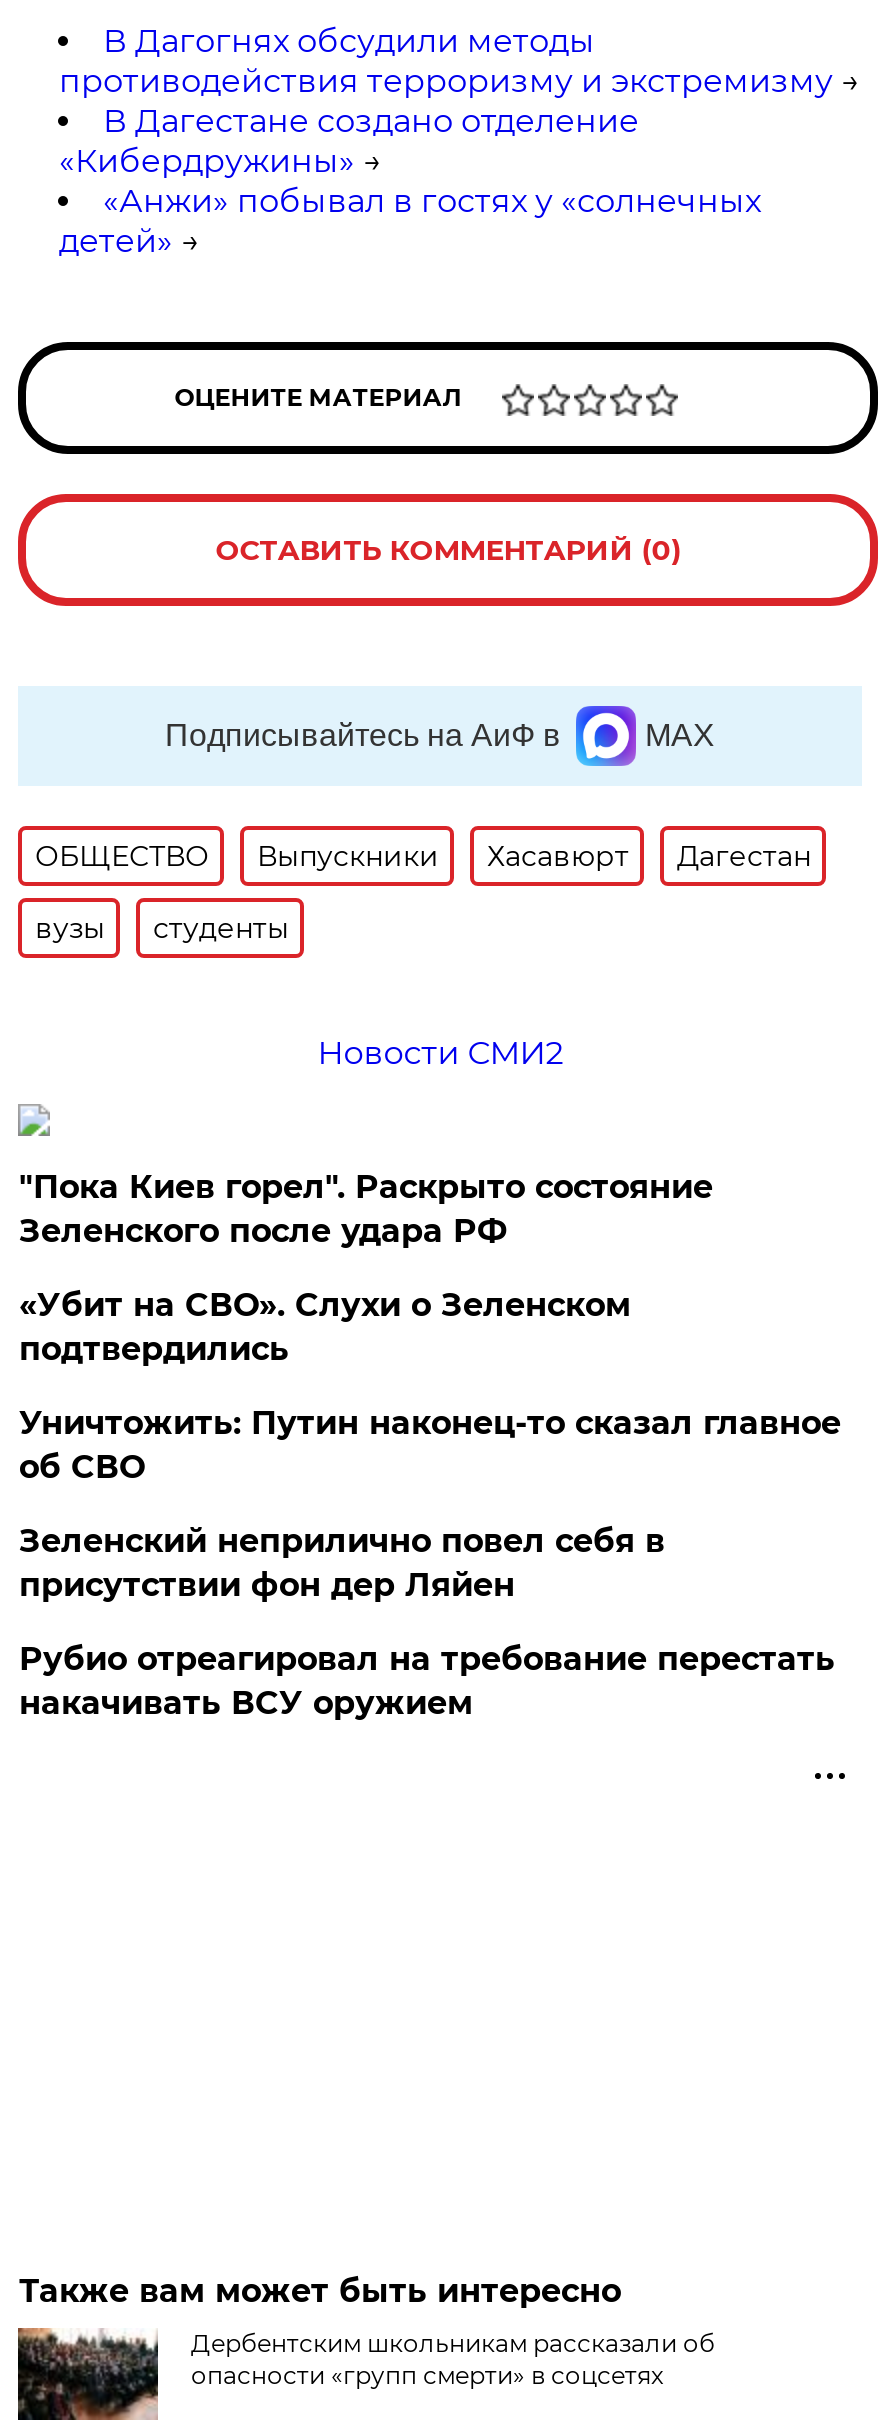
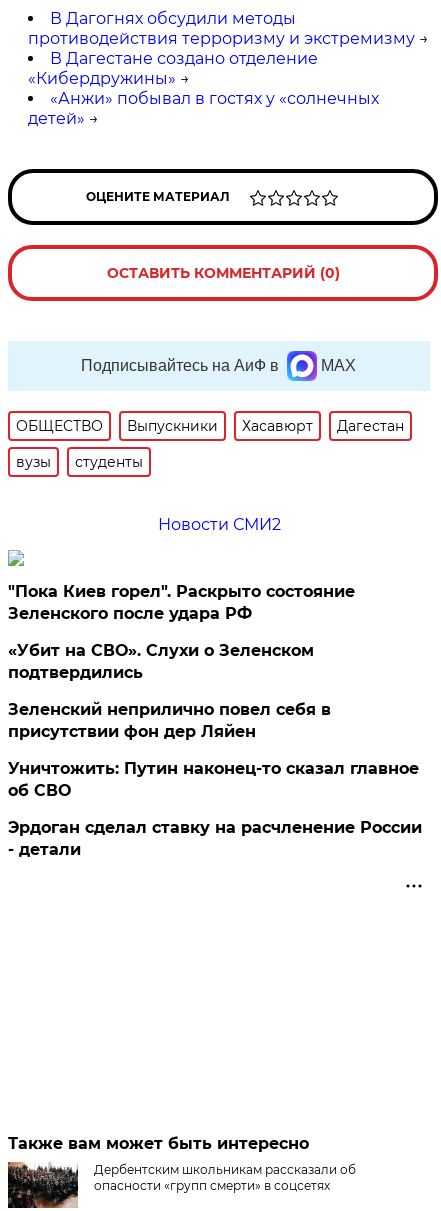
moved down: Уничтожить: Путин наконец-то сказал главное | об СВО

moved up: Зеленский неприлично повел cебя в | присутствии фон дер Ляйен

- Рубио отреагировал на требование перестать
- накачивать ВСУ оружием
+ Эрдоган сделал ставку на расчленение России
+ - детали
